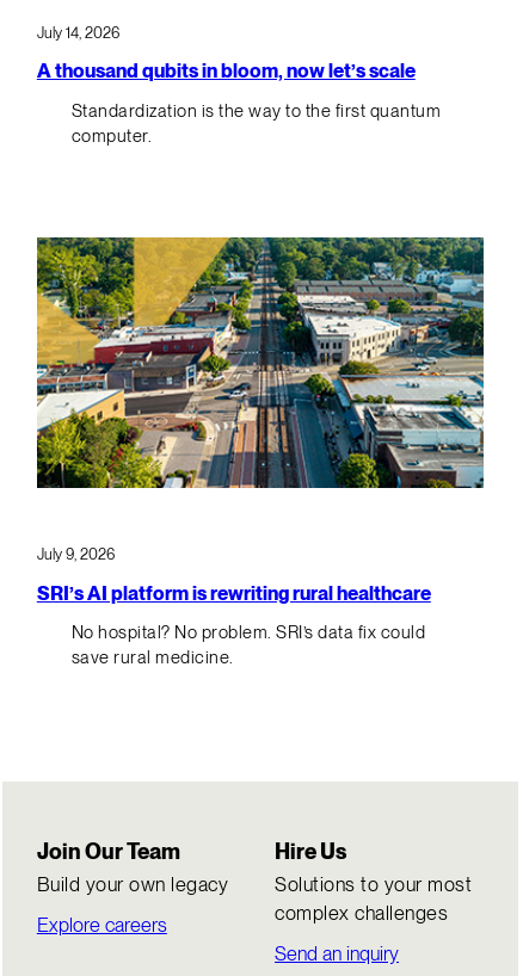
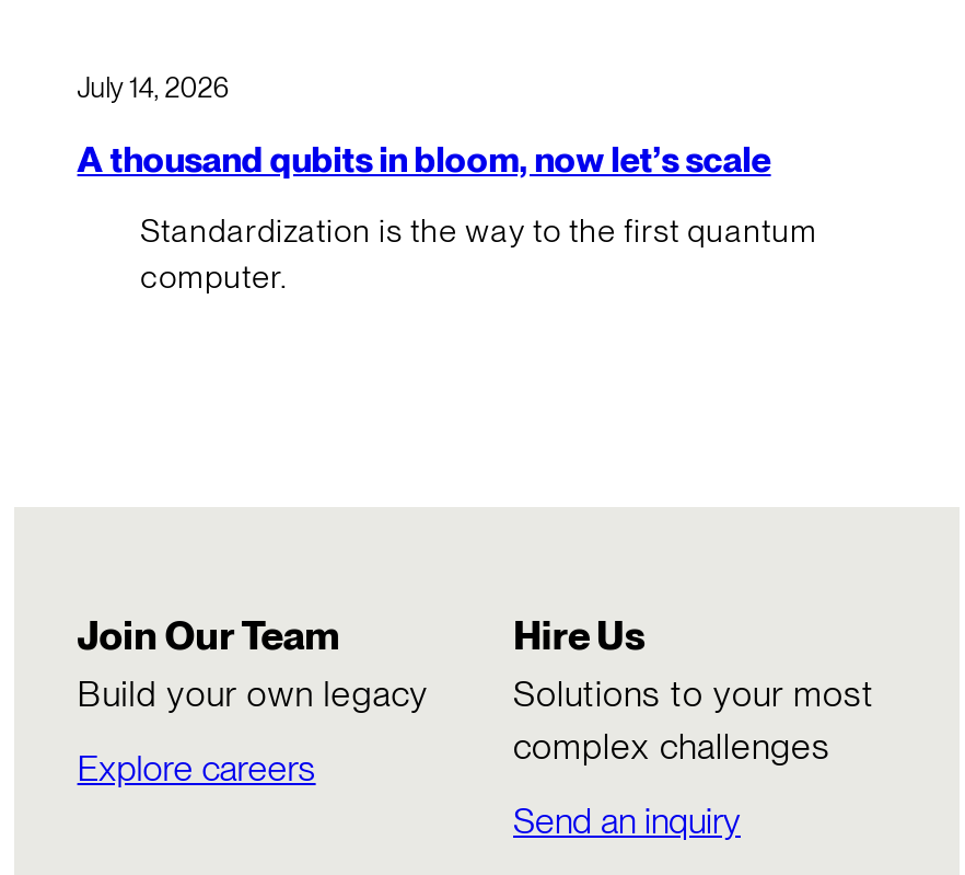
- [image]

- July 9, 2026
- SRI’s AI platform is rewriting rural healthcare
- No hospital? No problem. SRI’s data fix could
- save rural medicine.
